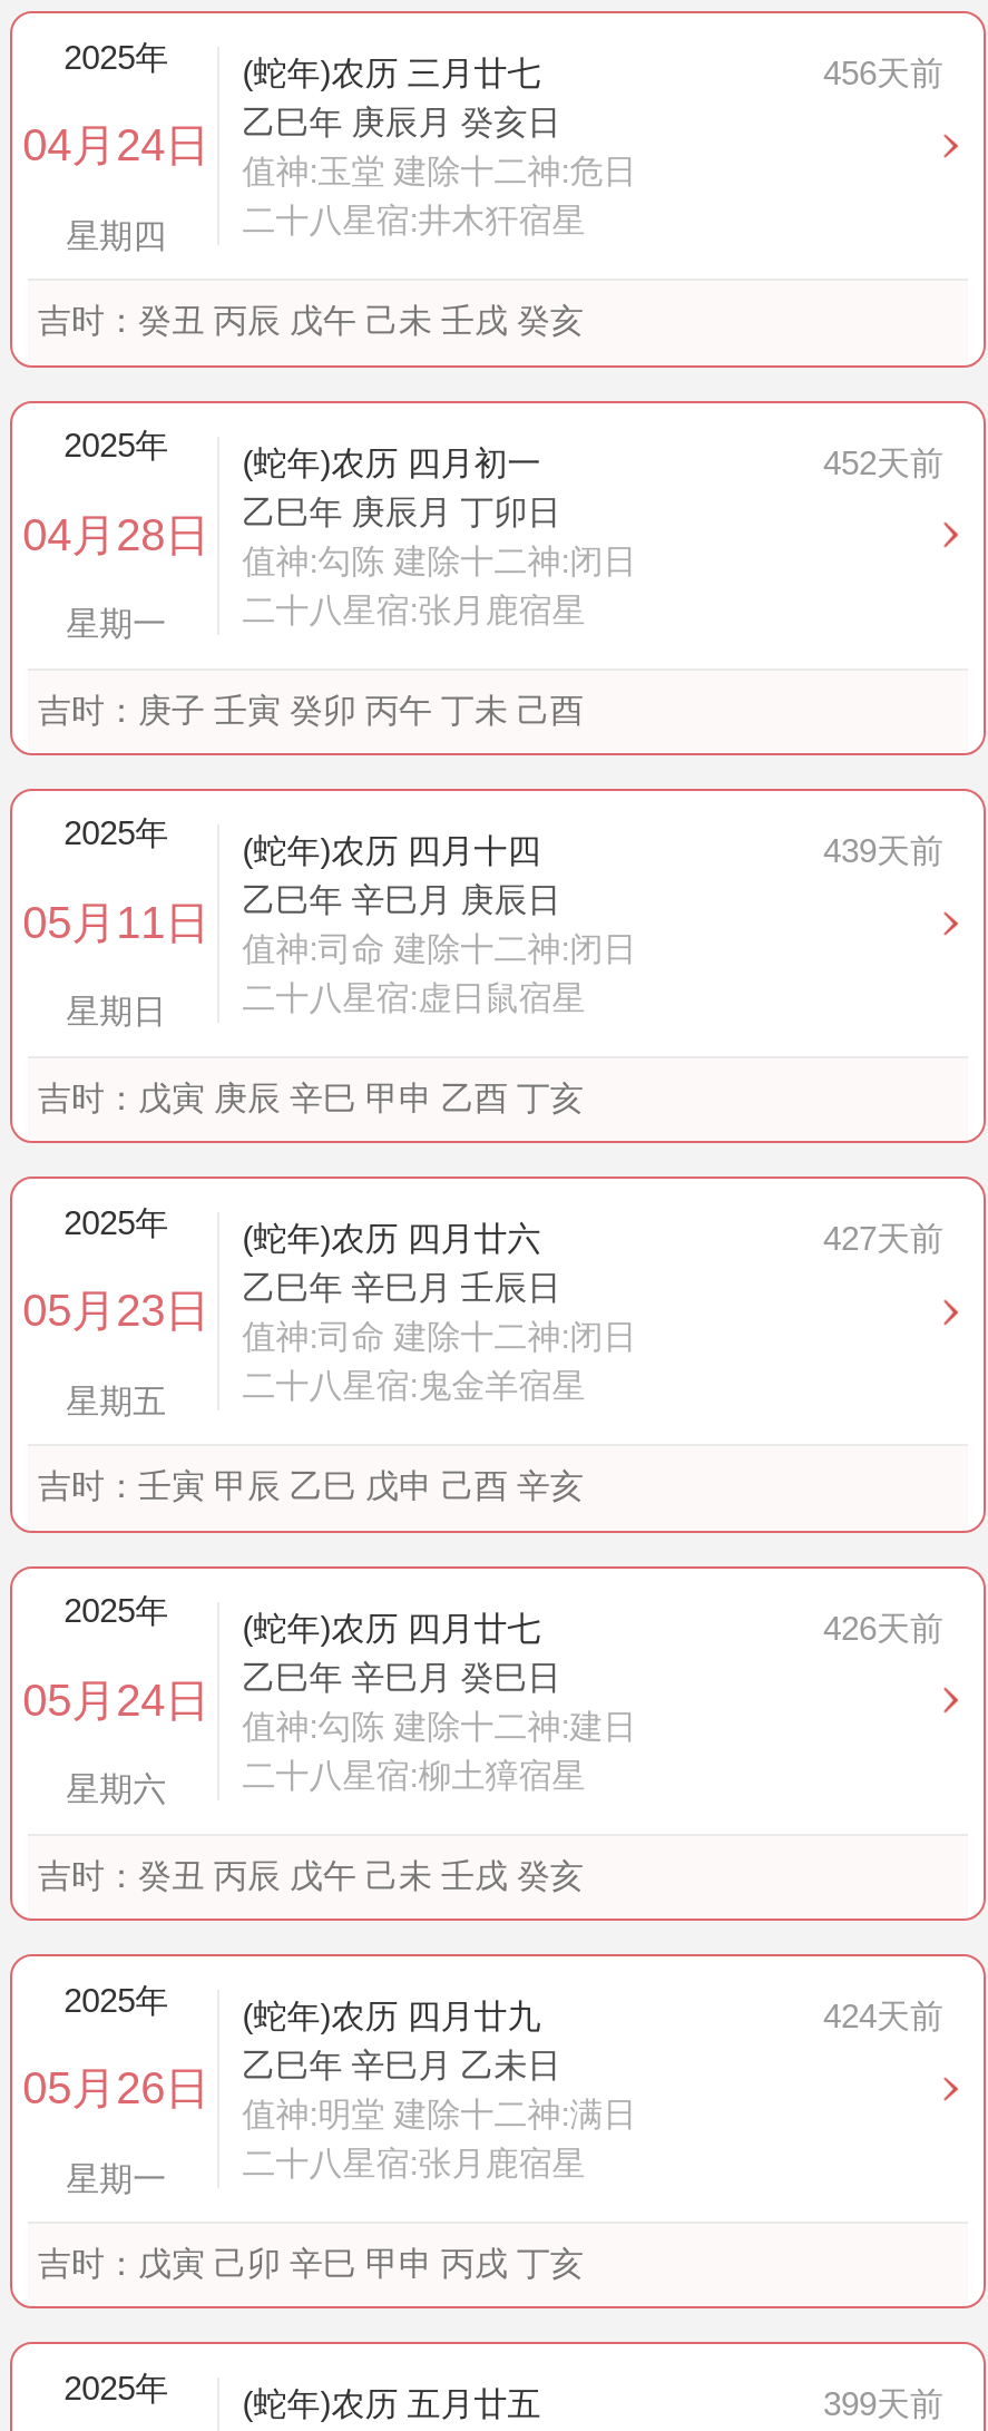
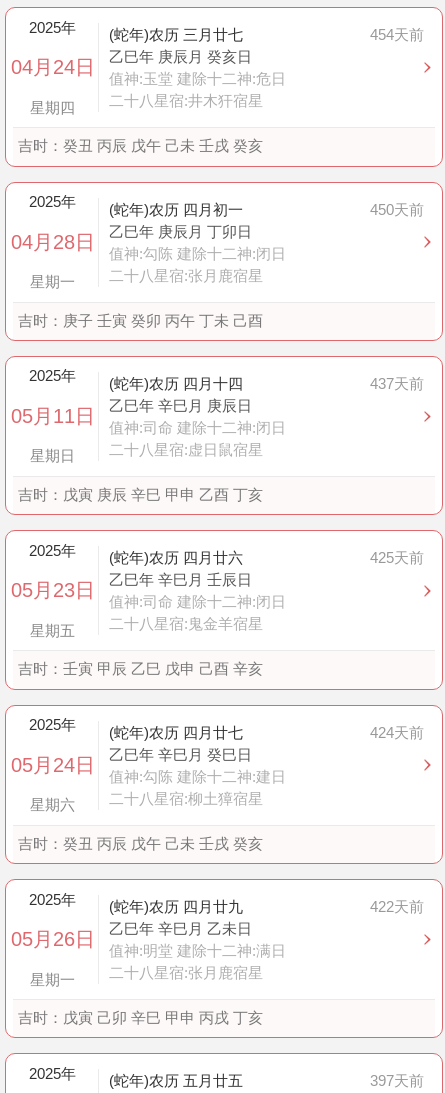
- 456天前
+ 454天前

- 452天前
+ 450天前

- 439天前
+ 437天前

- 427天前
+ 425天前

- 426天前
+ 424天前

- 424天前
+ 422天前

- 399天前
+ 397天前
